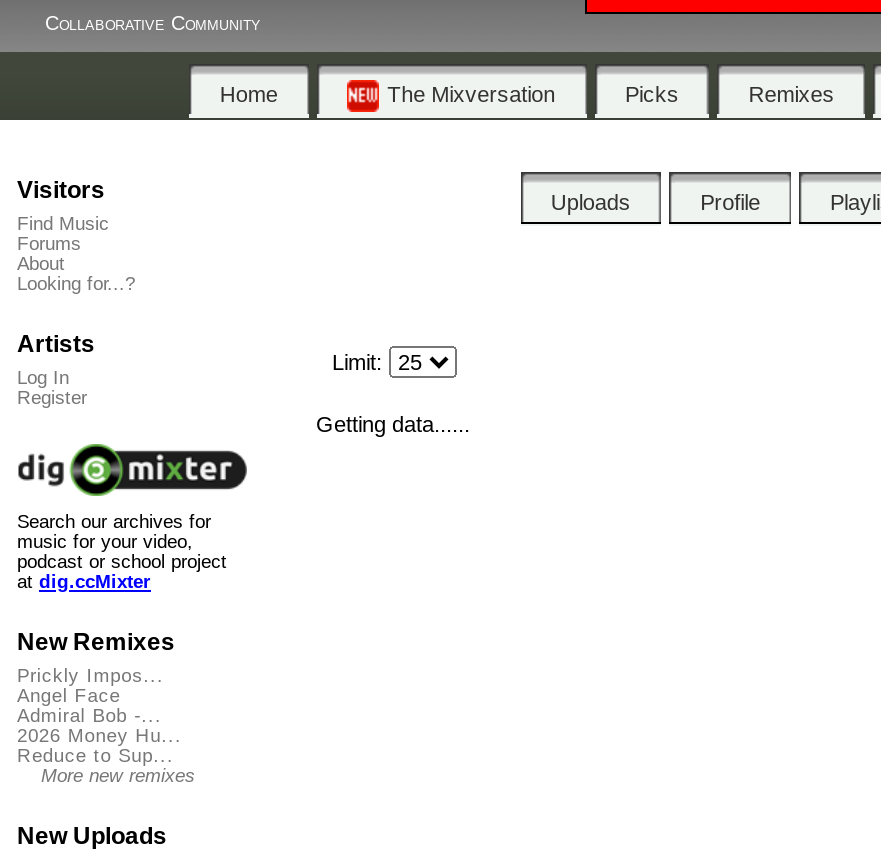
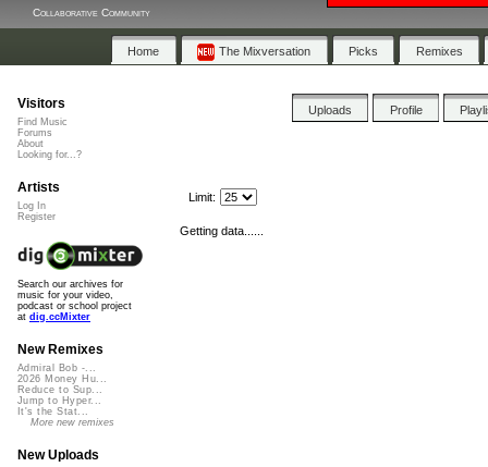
- Prickly Impos...
- Angel Face

moved up: Admiral Bob -... | 2026 Money Hu... | Reduce to Sup...

+ Jump to Hyper...
+ It's the Stat...
